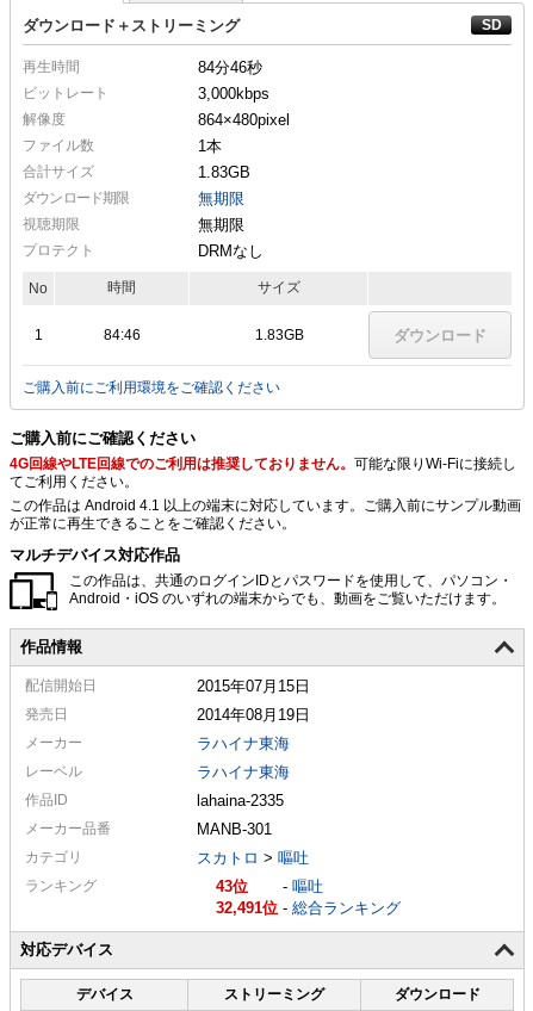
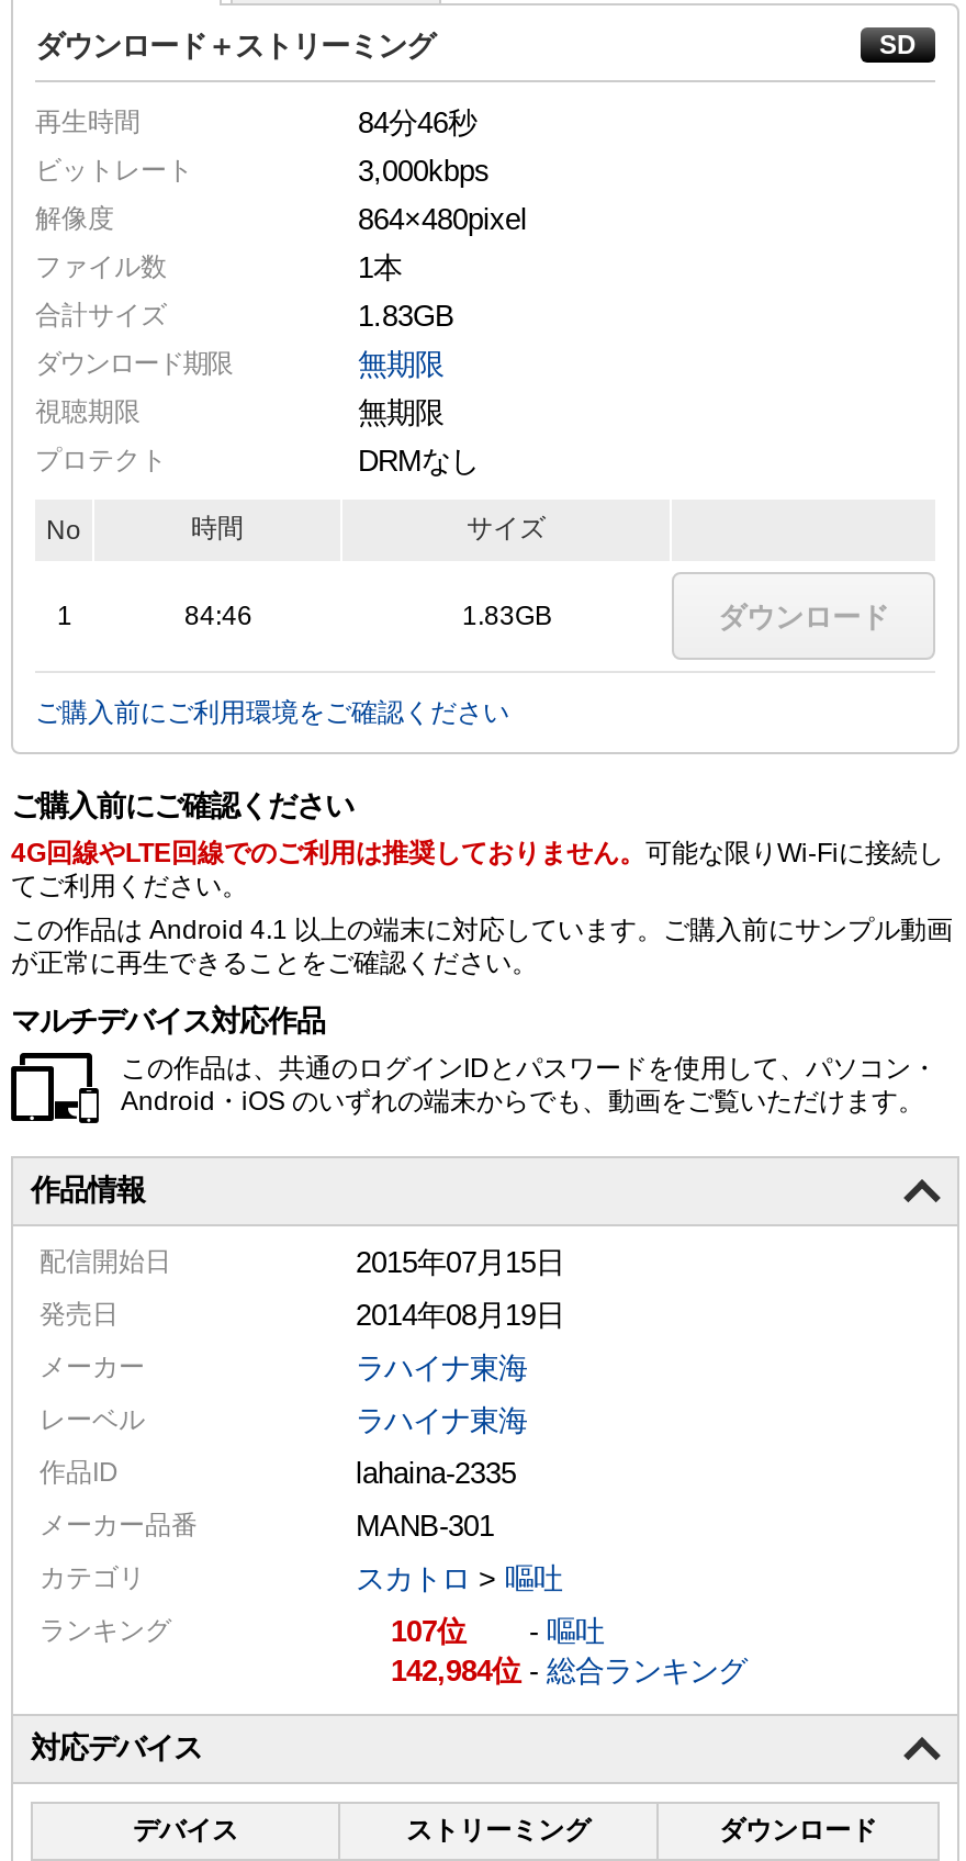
- 43
+ 107

- 32,491 -総合ランキング
+ 142,984 -総合ランキング
